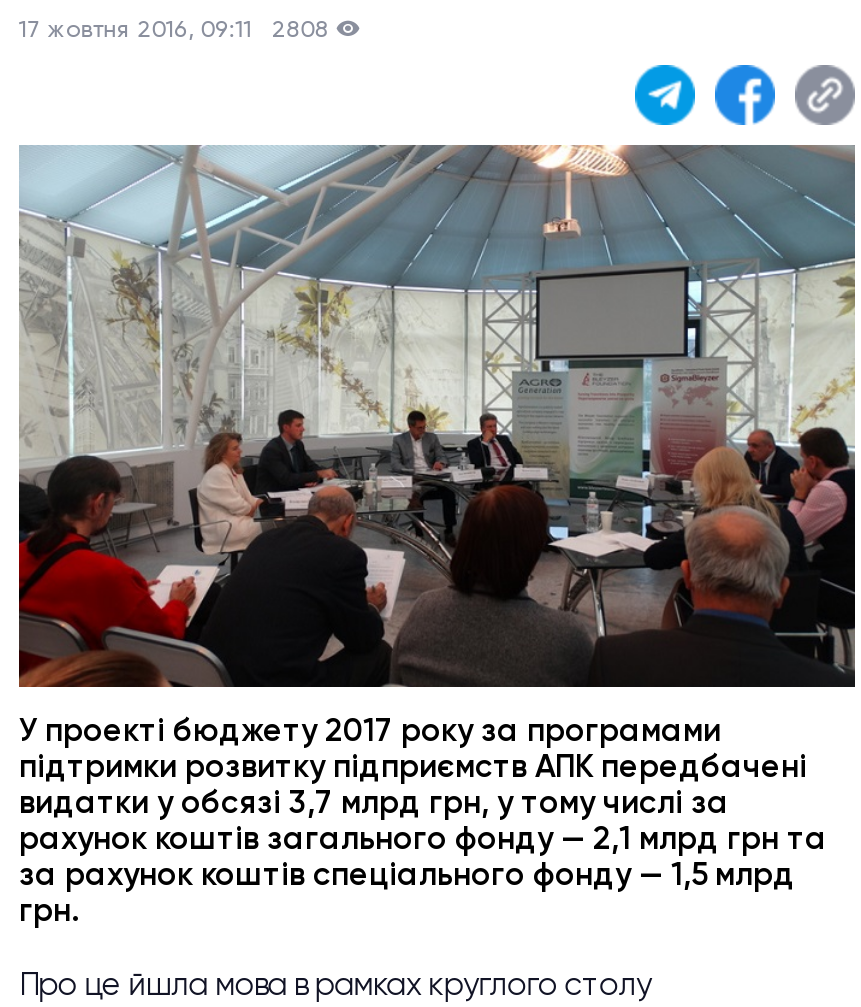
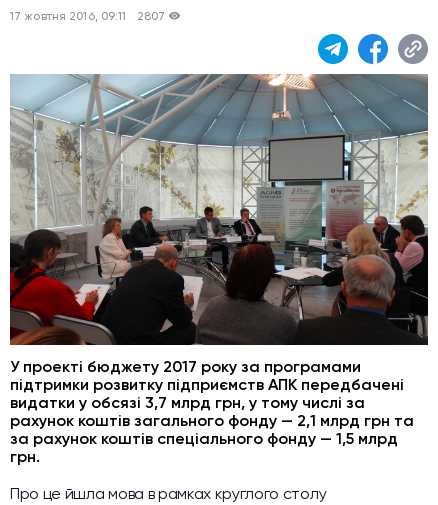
- 17 жовтня 2016, 09:11 2808
+ 17 жовтня 2016, 09:11 2807
